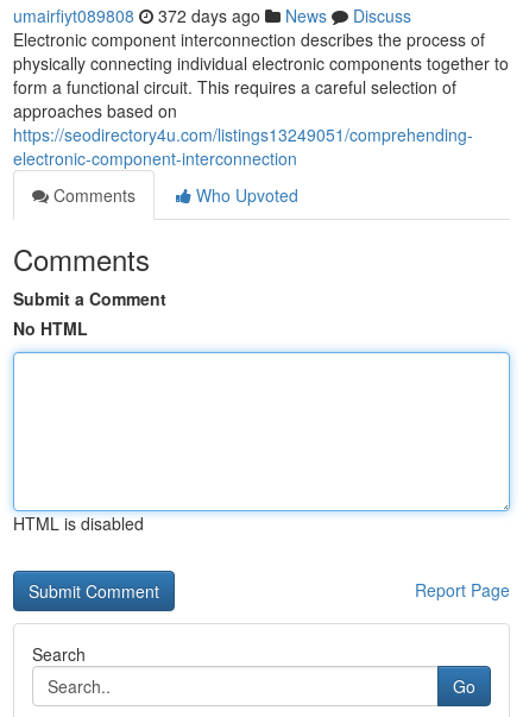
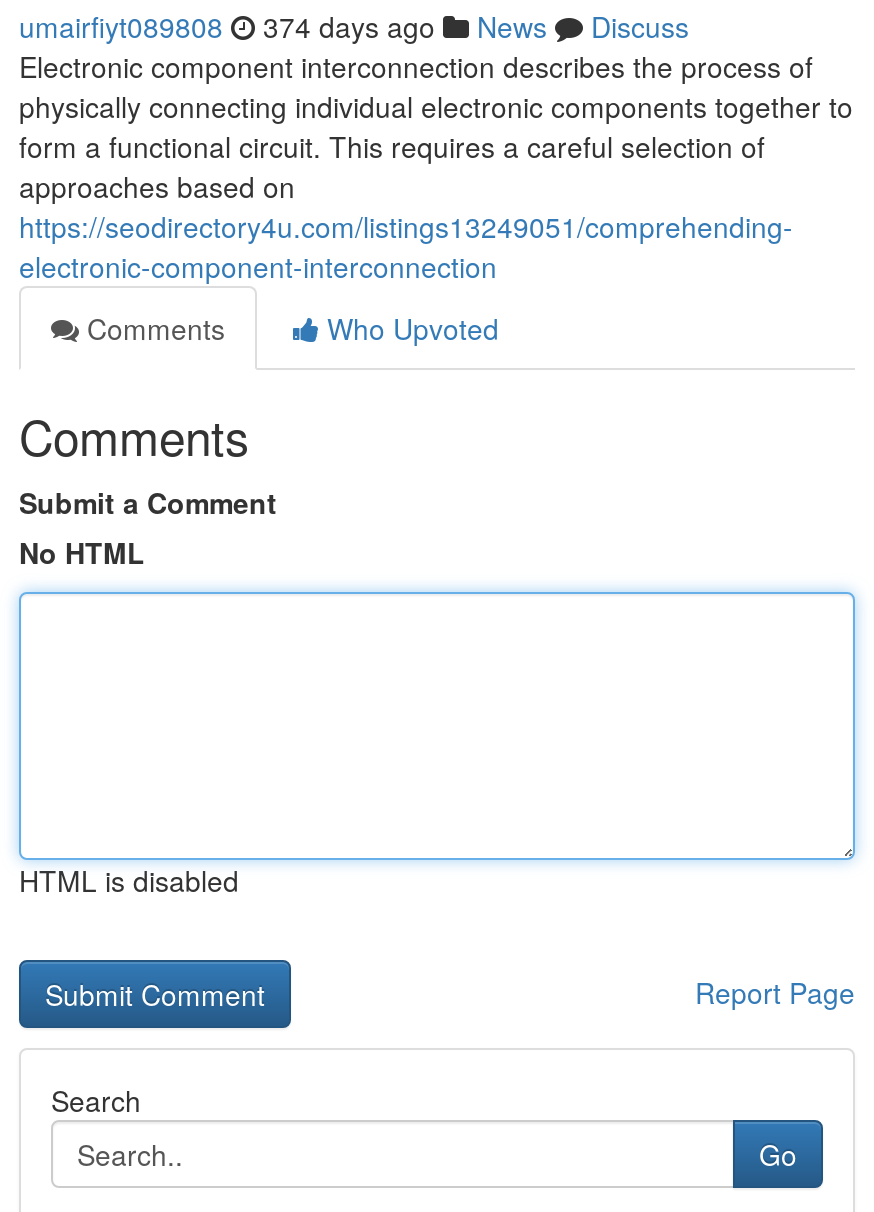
- umairfiyt089808 372 days ago News Discuss
+ umairfiyt089808 374 days ago News Discuss
